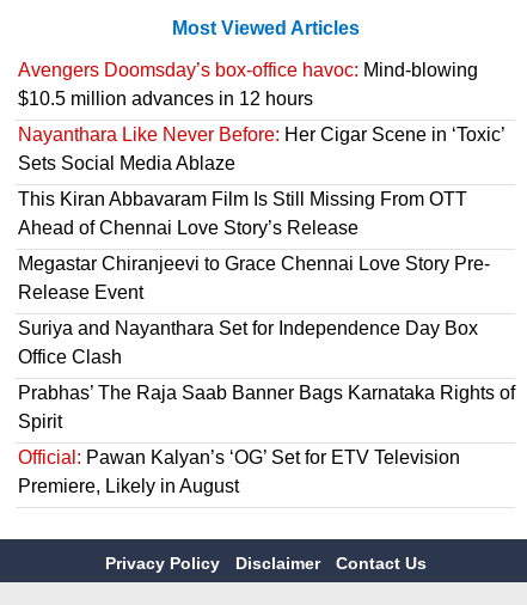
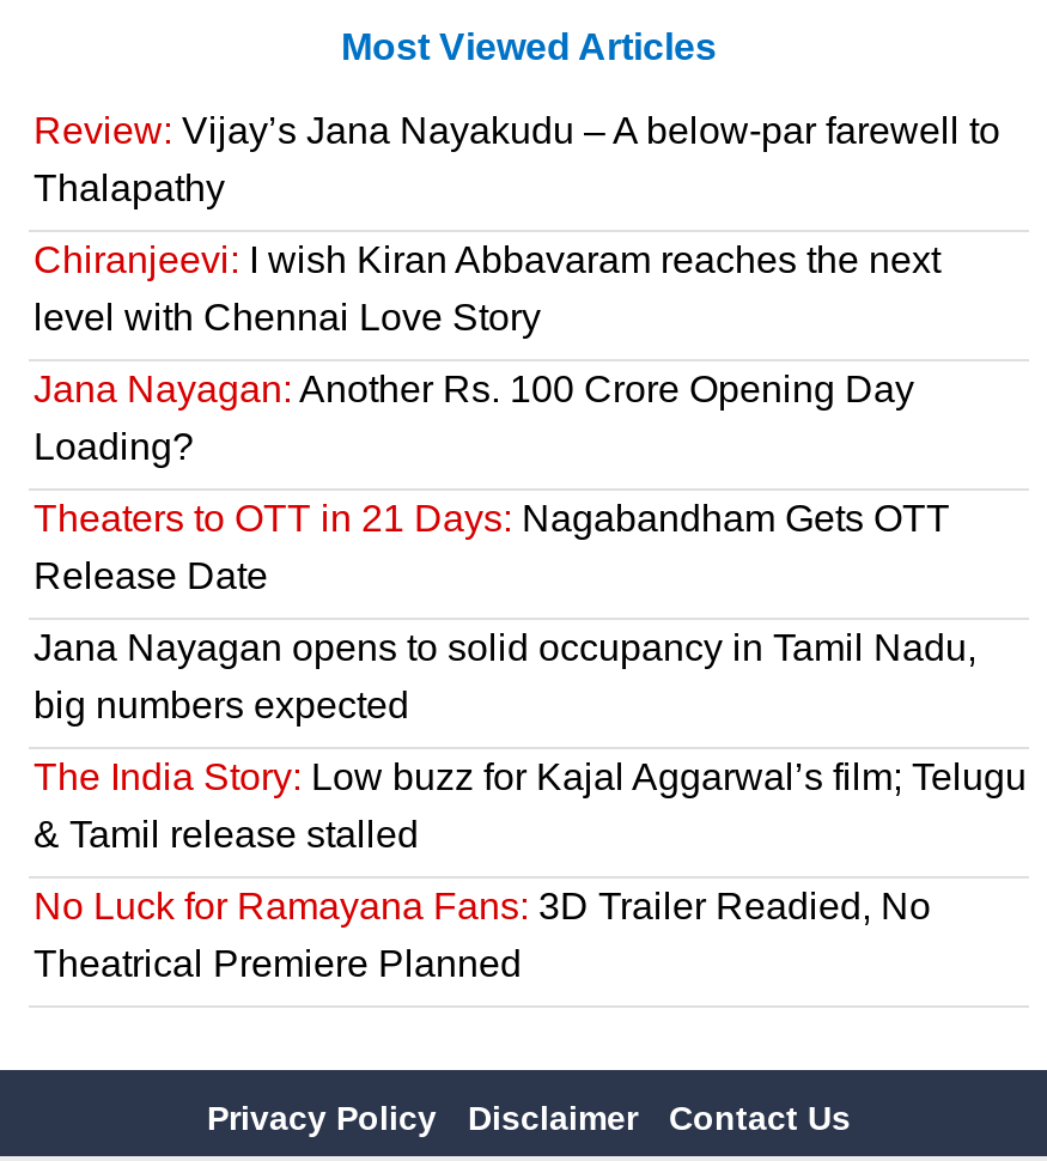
- Avengers Doomsday’s box-office havoc: Mind-blowing
- $10.5 million advances in 12 hours
+ Review: Vijay’s Jana Nayakudu – A below-par farewell to
+ Thalapathy

- Nayanthara Like Never Before: Her Cigar Scene in ‘Toxic’
- Sets Social Media Ablaze
+ Chiranjeevi: I wish Kiran Abbavaram reaches the next
+ level with Chennai Love Story

- This Kiran Abbavaram Film Is Still Missing From OTT
- Ahead of Chennai Love Story’s Release
+ Jana Nayagan: Another Rs. 100 Crore Opening Day
+ Loading?

- Megastar Chiranjeevi to Grace Chennai Love Story Pre-
- Release Event
+ Theaters to OTT in 21 Days: Nagabandham Gets OTT
+ Release Date

- Suriya and Nayanthara Set for Independence Day Box
- Office Clash
+ Jana Nayagan opens to solid occupancy in Tamil Nadu,
+ big numbers expected

- Prabhas’ The Raja Saab Banner Bags Karnataka Rights of
- Spirit
+ The India Story: Low buzz for Kajal Aggarwal’s film; Telugu
+ & Tamil release stalled

- Official: Pawan Kalyan’s ‘OG’ Set for ETV Television
- Premiere, Likely in August
+ No Luck for Ramayana Fans: 3D Trailer Readied, No
+ Theatrical Premiere Planned
